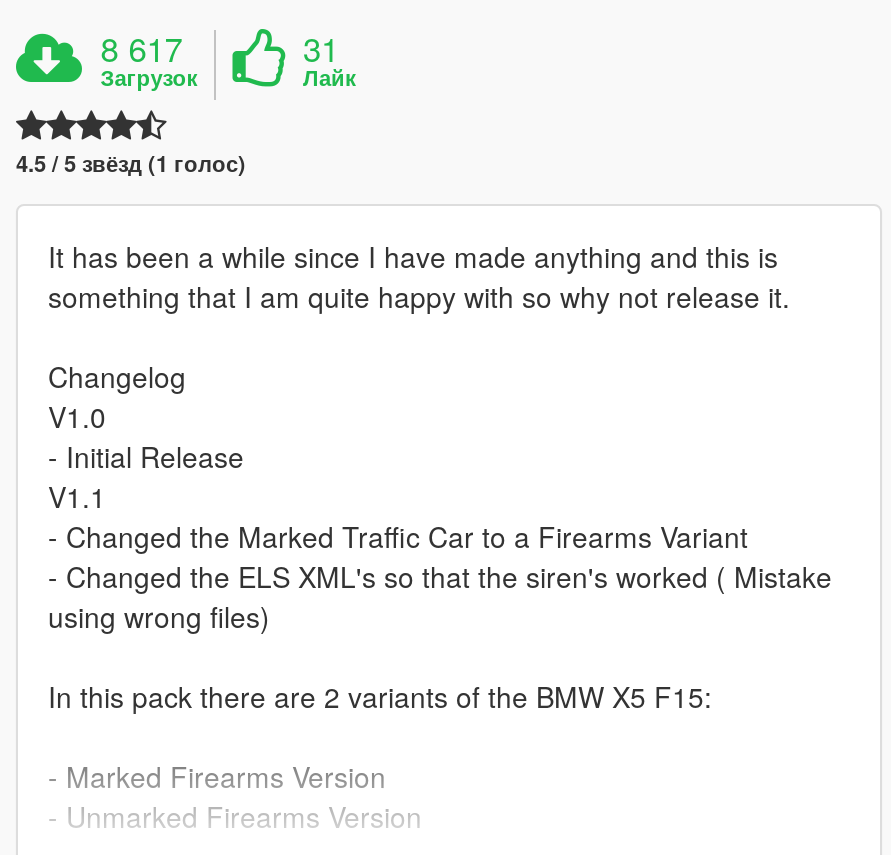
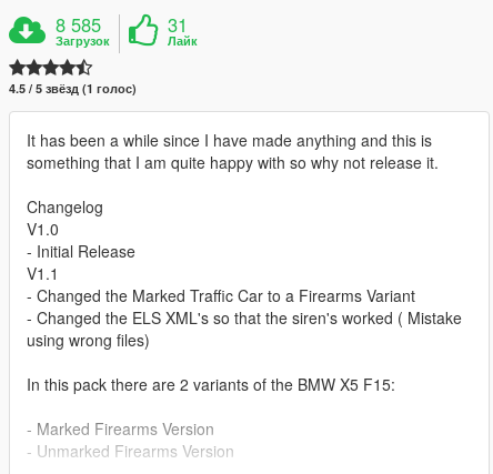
- 8 617
+ 8 585
